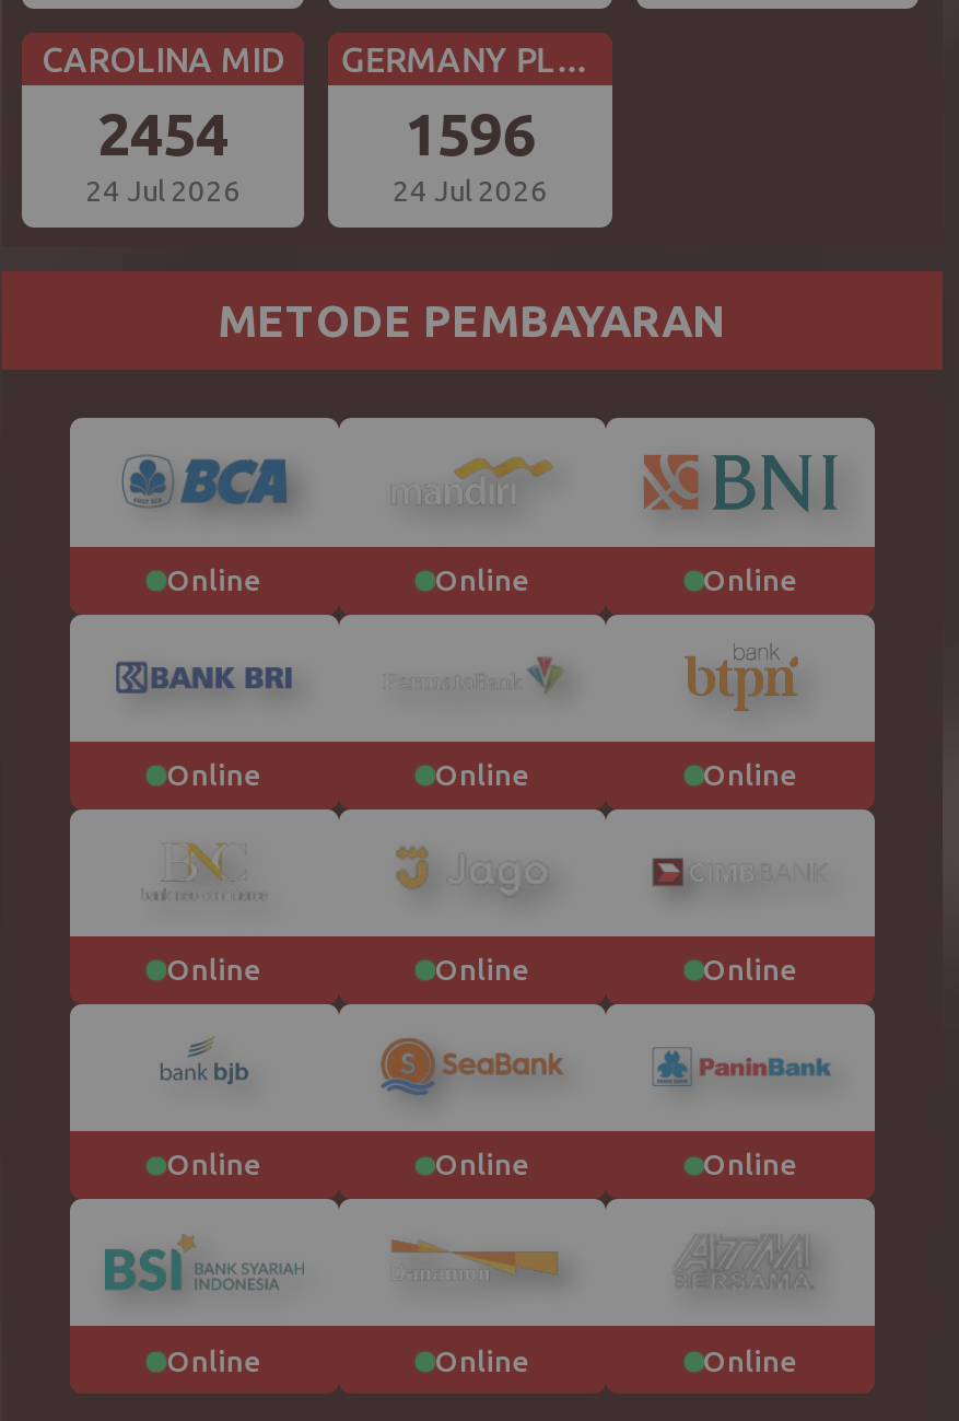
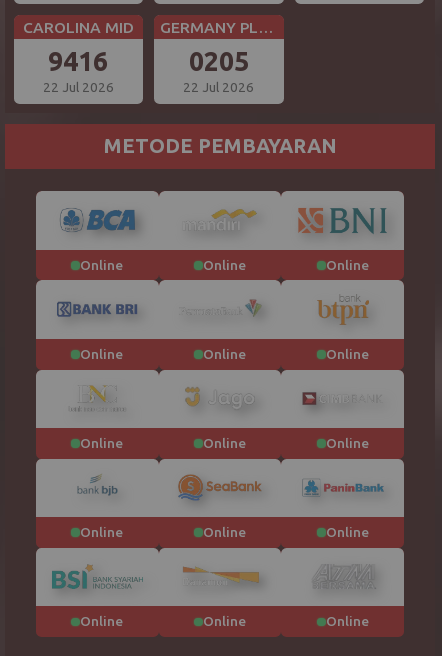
- 2454
+ 9416

- 1596
+ 0205

- 24 Jul 2026
+ 22 Jul 2026

- 24 Jul 2026
+ 22 Jul 2026
